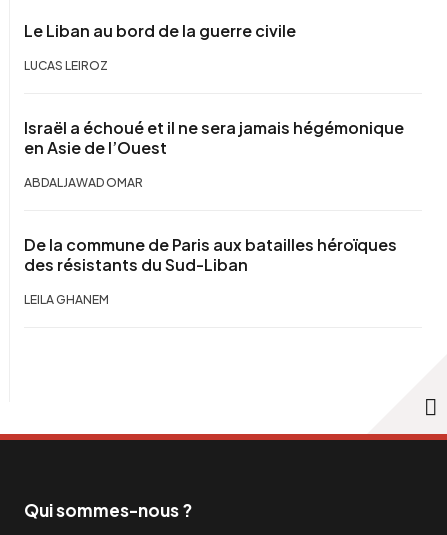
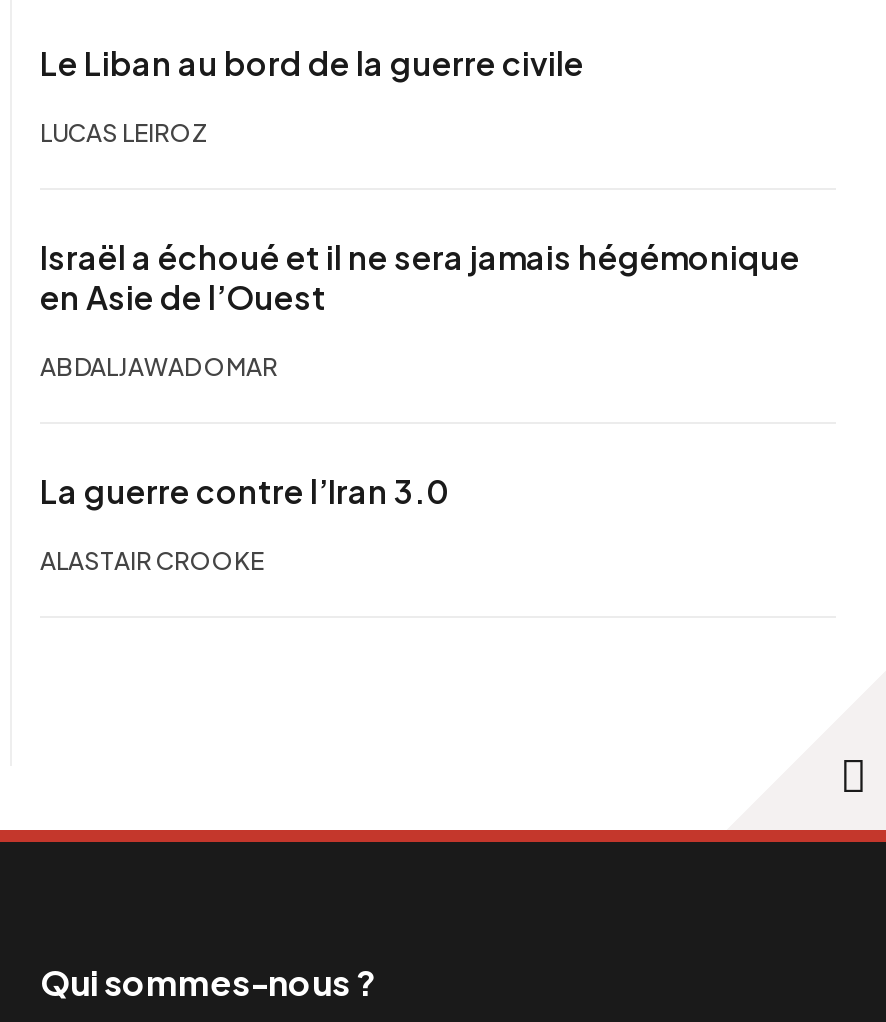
- De la commune de Paris aux batailles héroïques
- des résistants du Sud-Liban
+ La guerre contre l’Iran 3.0

- LEILA GHANEM
+ ALASTAIR CROOKE
